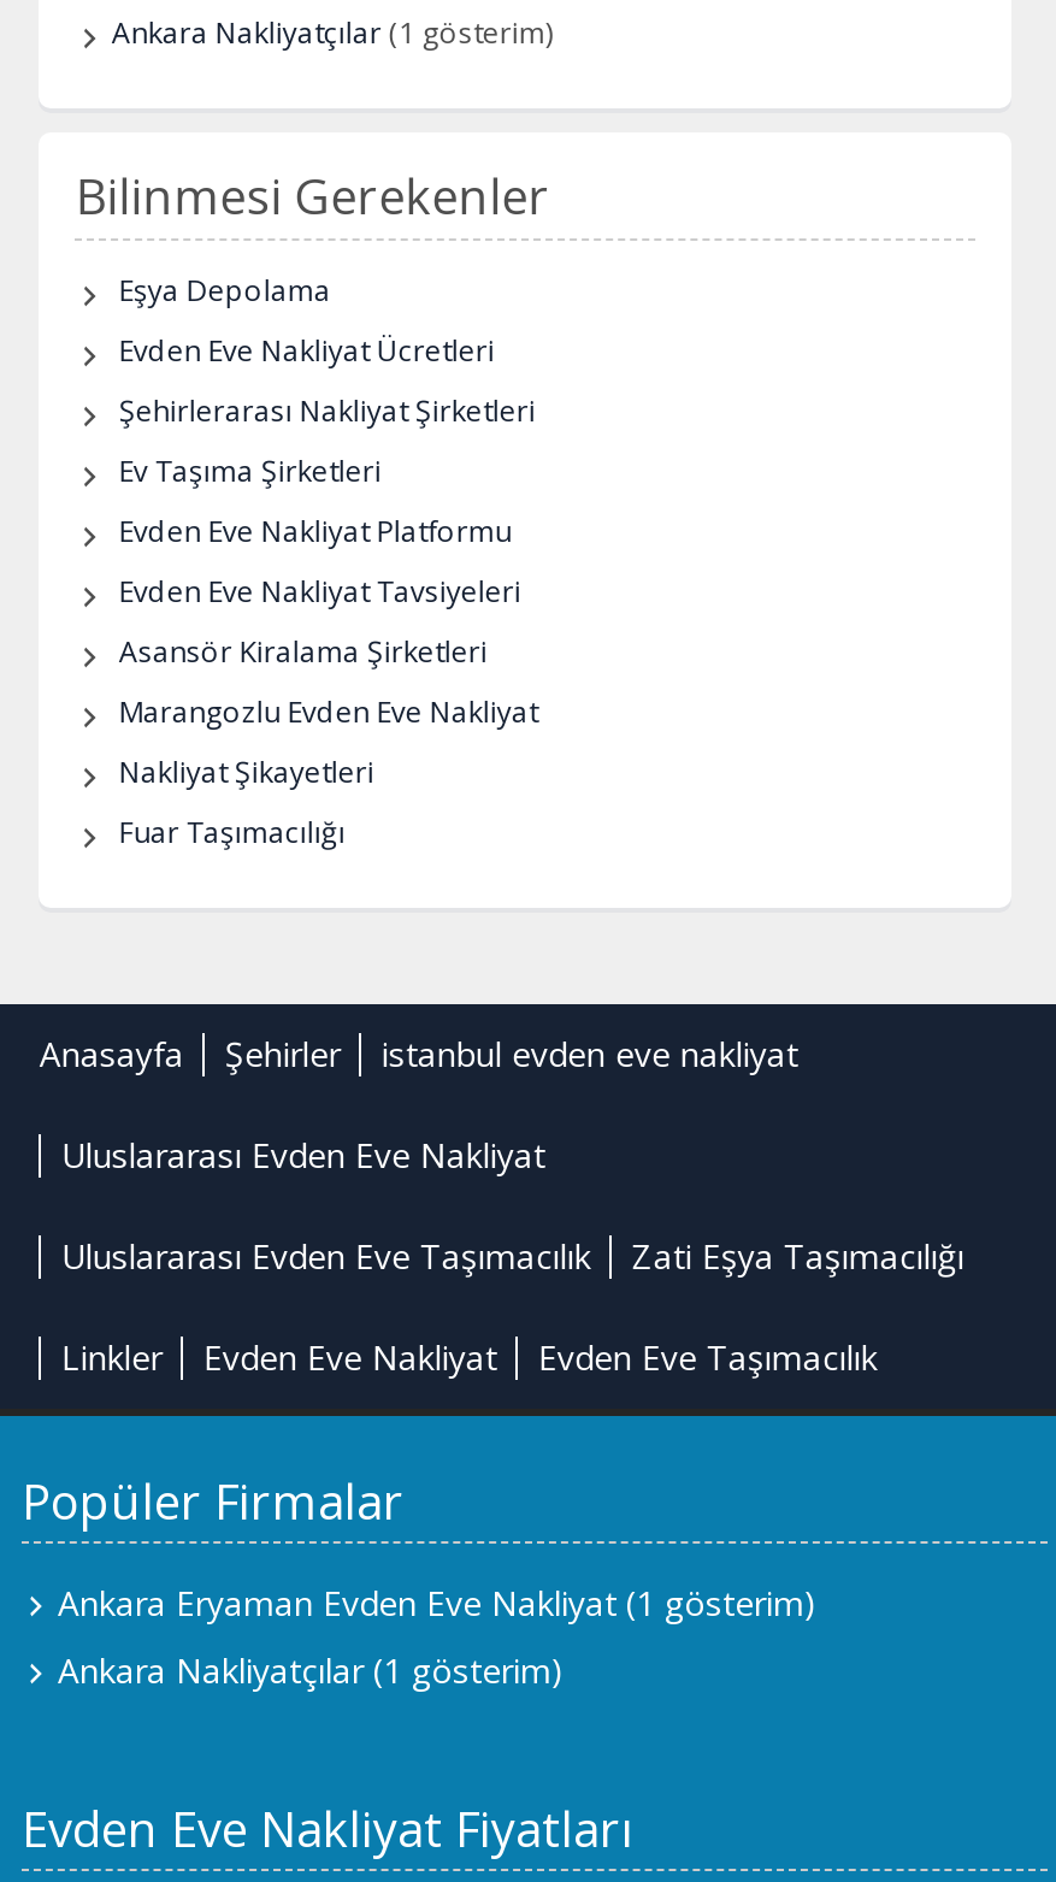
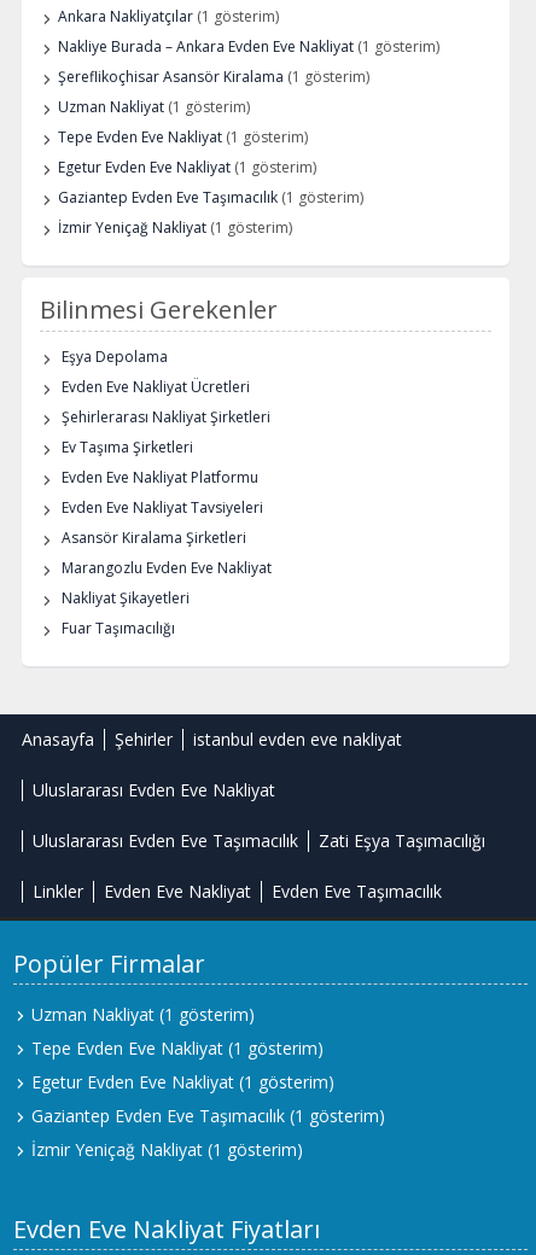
+ Nakliye Burada – Ankara Evden Eve Nakliyat (1 gösterim)
+ Şereflikoçhisar Asansör Kiralama (1 gösterim)
+ Uzman Nakliyat (1 gösterim)
+ Tepe Evden Eve Nakliyat (1 gösterim)
+ Egetur Evden Eve Nakliyat (1 gösterim)
+ Gaziantep Evden Eve Taşımacılık (1 gösterim)
+ İzmir Yeniçağ Nakliyat (1 gösterim)

- Ankara Eryaman Evden Eve Nakliyat (1 gösterim)
- Ankara Nakliyatçılar (1 gösterim)
+ Uzman Nakliyat (1 gösterim)
+ Tepe Evden Eve Nakliyat (1 gösterim)
+ Egetur Evden Eve Nakliyat (1 gösterim)
+ Gaziantep Evden Eve Taşımacılık (1 gösterim)
+ İzmir Yeniçağ Nakliyat (1 gösterim)
